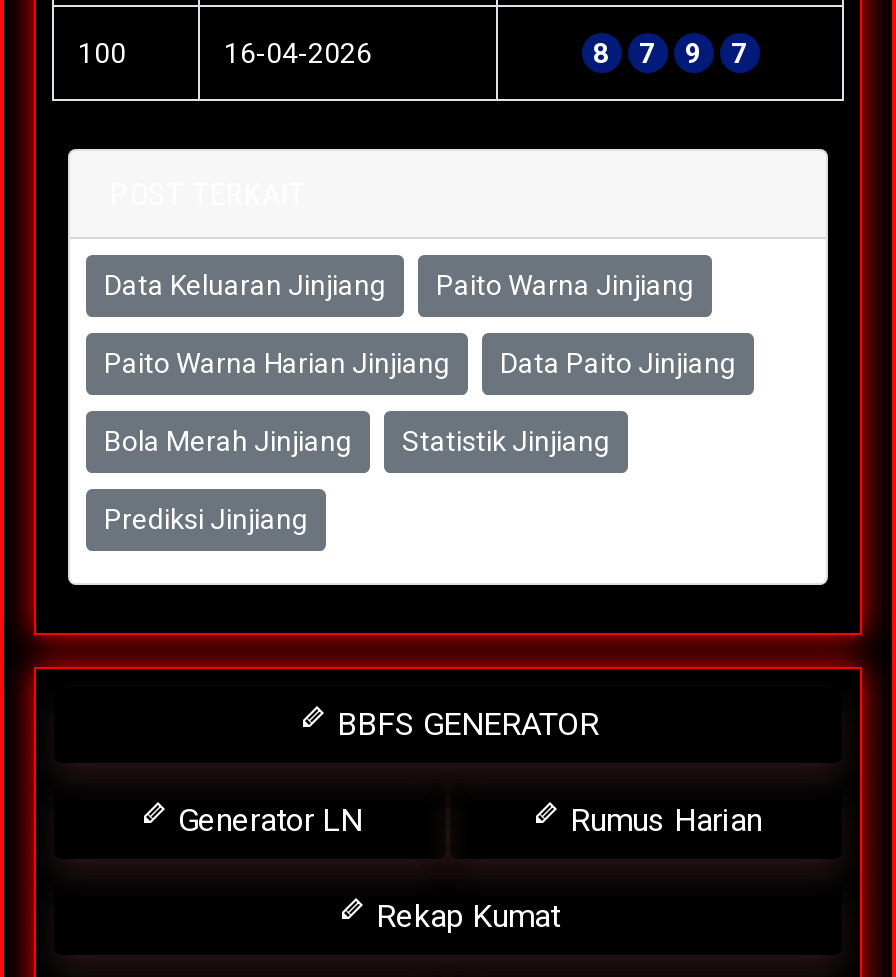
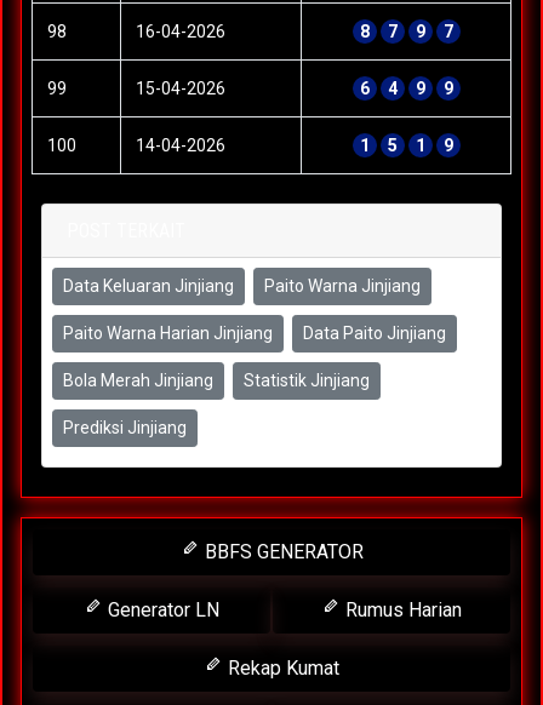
- 100
+ 98

+ 99
+ 15-04-2026
+ 6
+ 4
+ 9
+ 9
+ 100
+ 14-04-2026
+ 1
+ 5
+ 1
+ 9
